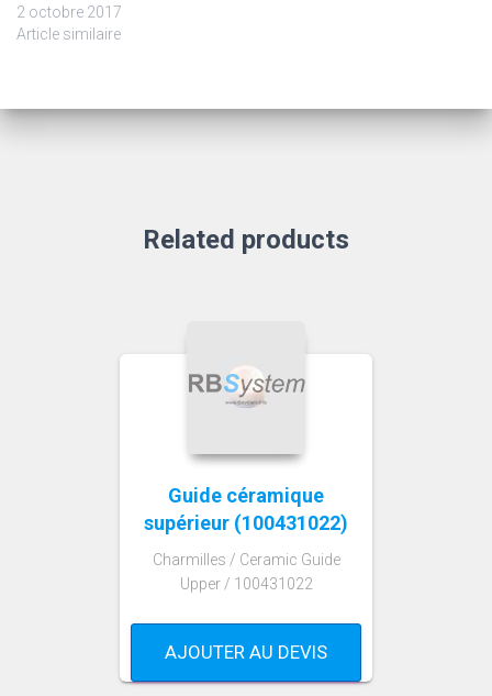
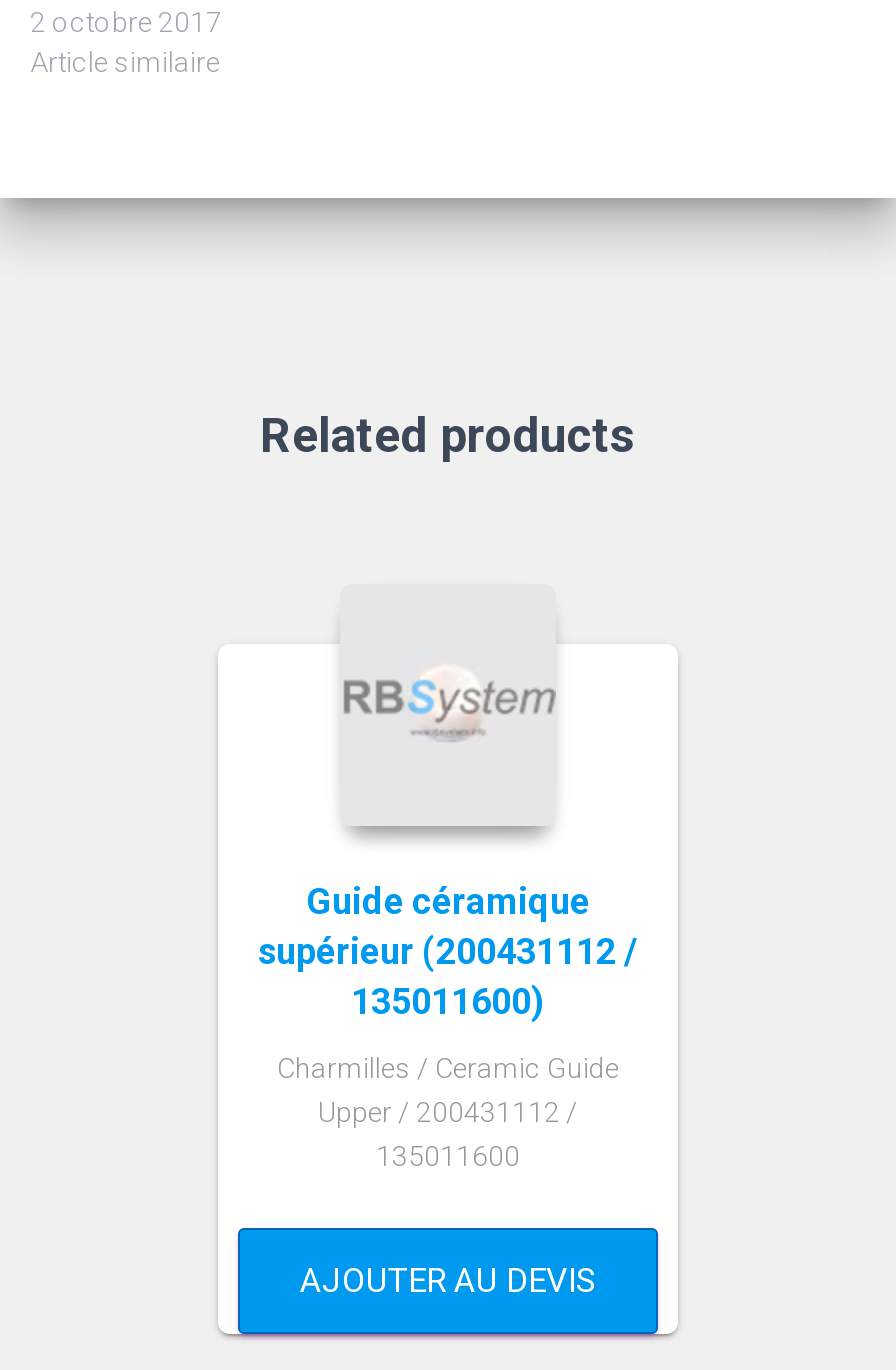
- supérieur (100431022)
+ supérieur (200431112 /
+ 135011600)

- Upper / 100431022
+ Upper / 200431112 /
+ 135011600
